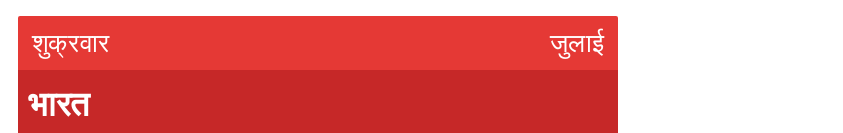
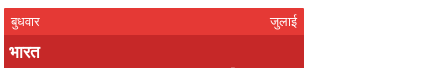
- शुक्रवार
+ बुधवार
